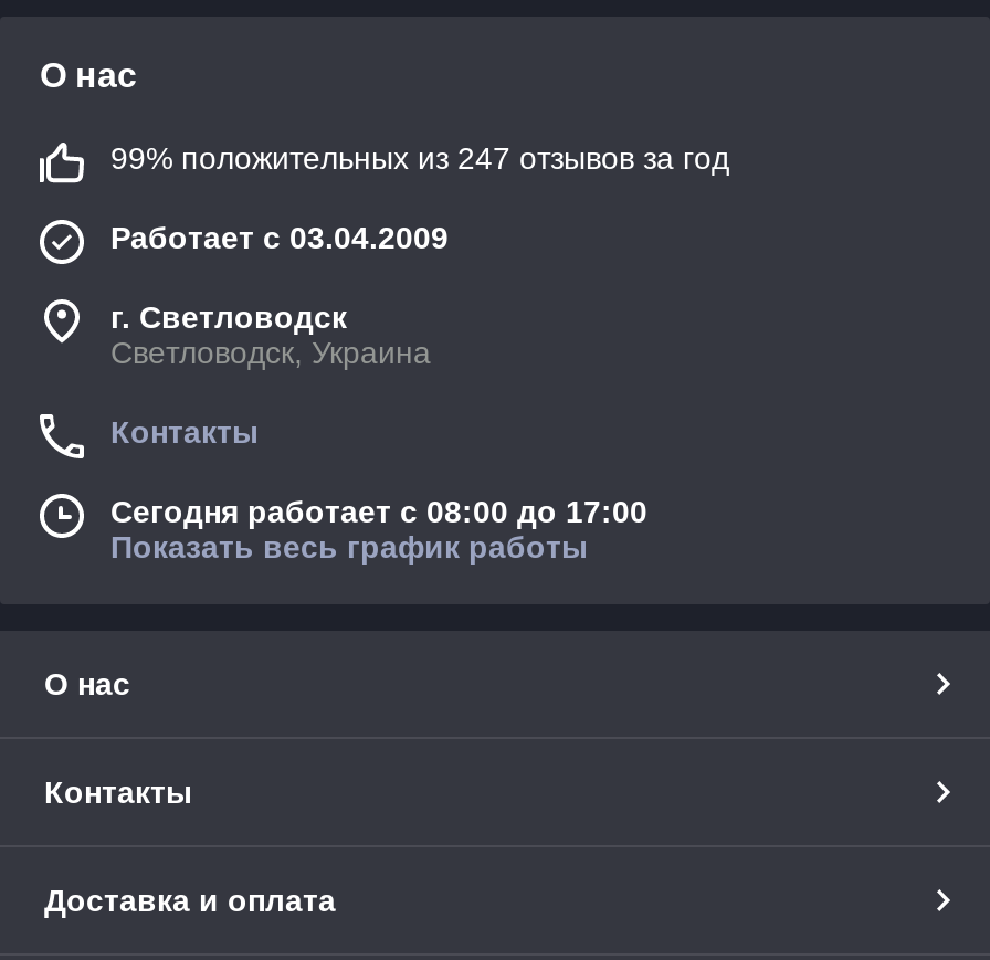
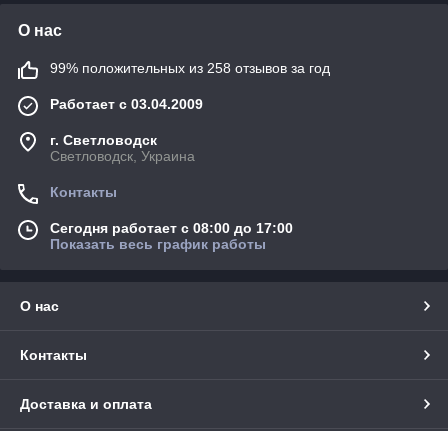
- 99% положительных из 247 отзывов за год
+ 99% положительных из 258 отзывов за год
